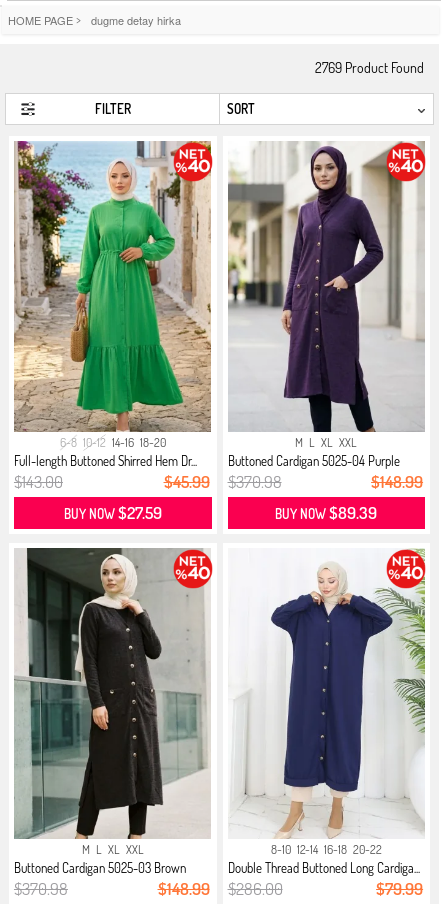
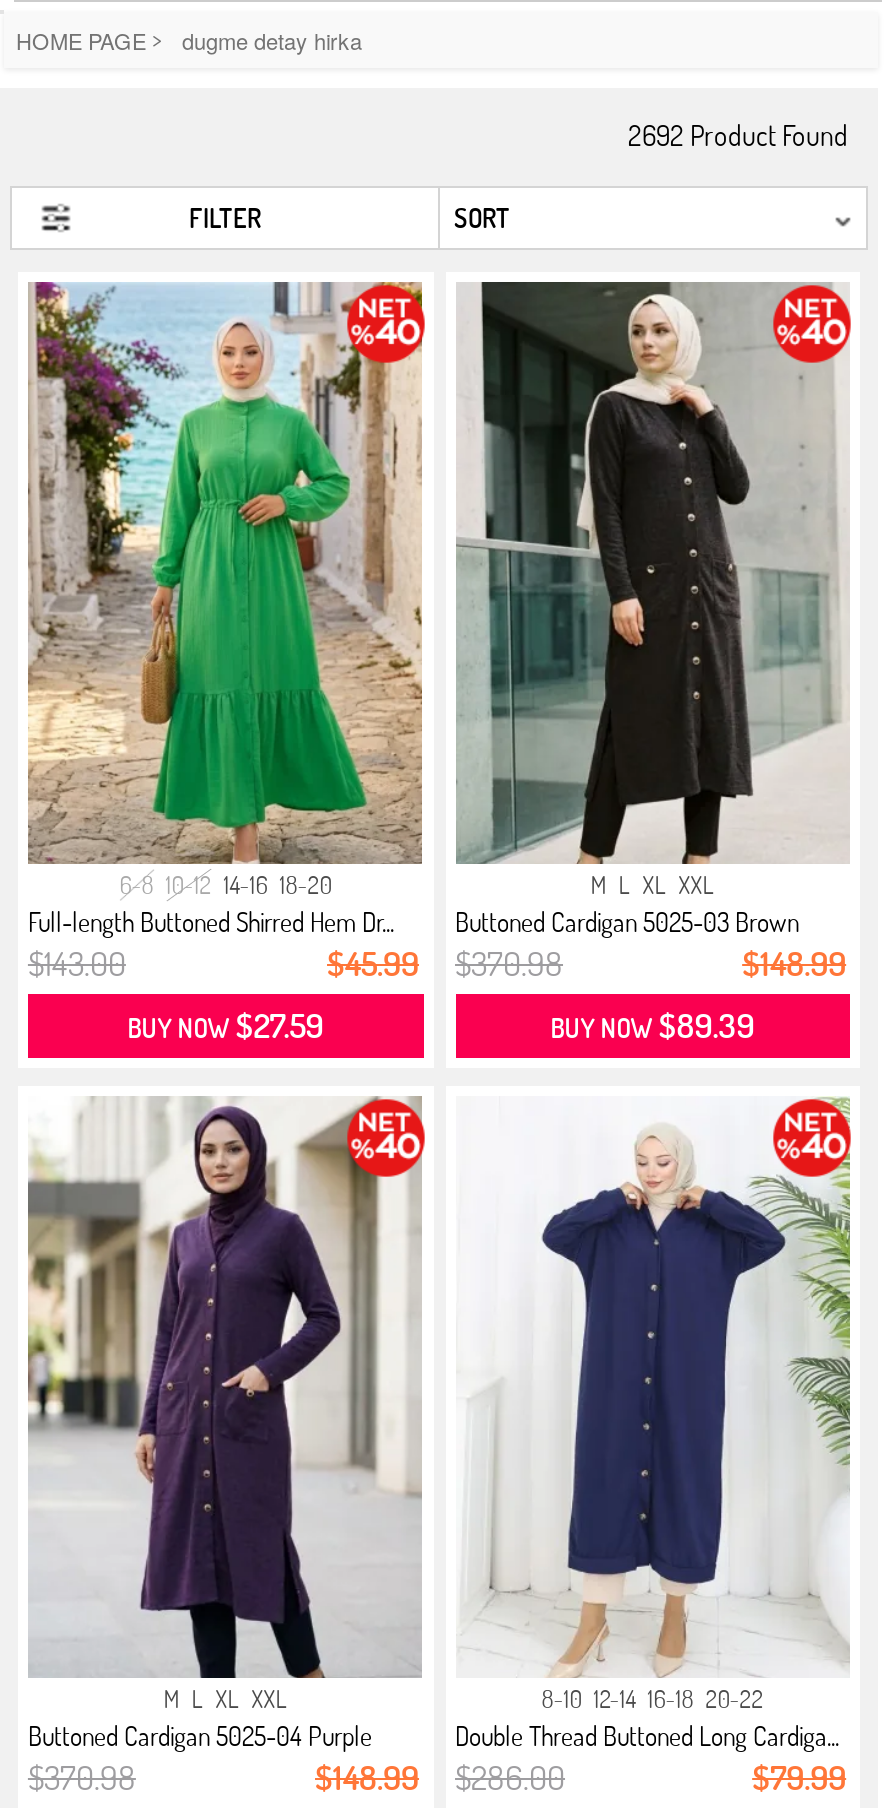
- 2769 Product Found
+ 2692 Product Found

moved down: [image] | Buttoned Cardigan 5025-04 Purple

moved up: [image] | Buttoned Cardigan 5025-03 Brown
